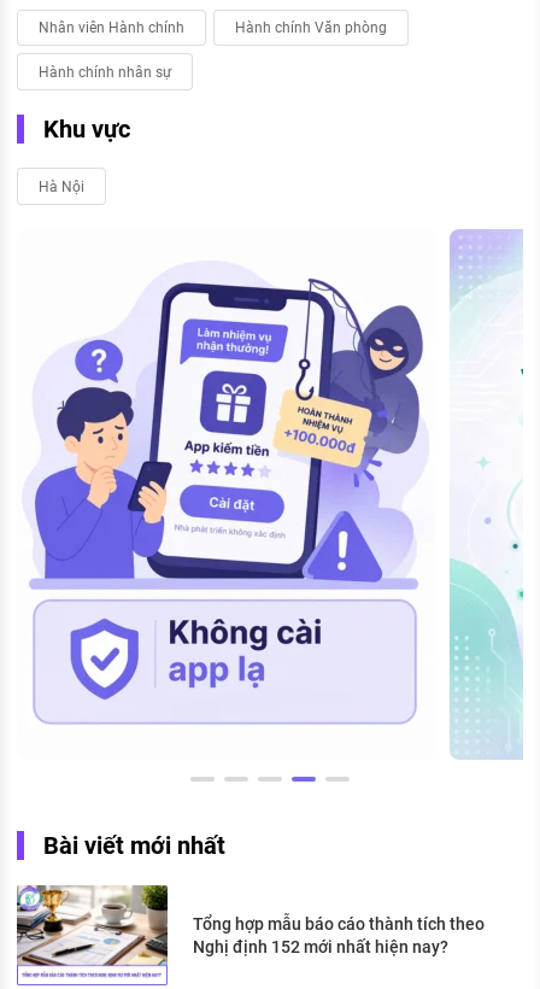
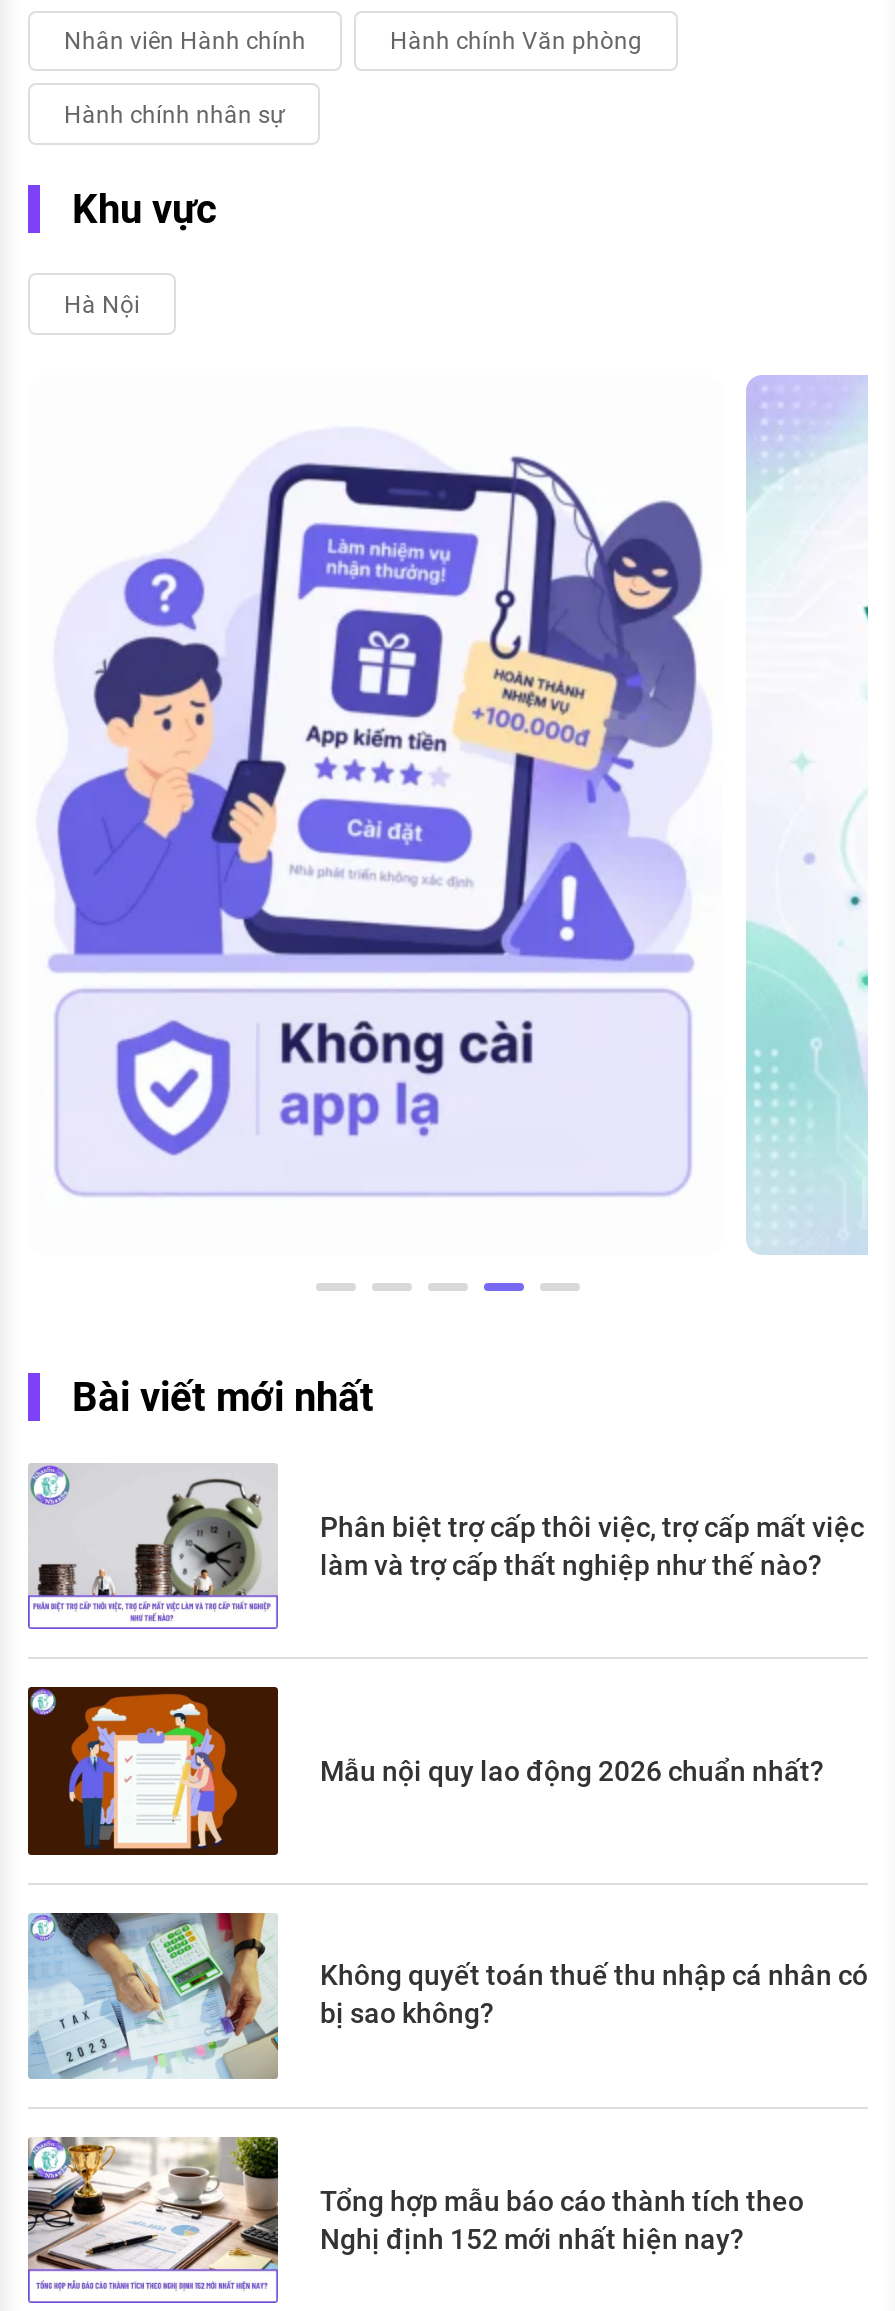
+ [image]
+ Mẫu nội quy lao động 2026 chuẩn nhất?

+ [image]
+ Không quyết toán thuế thu nhập cá nhân có
+ bị sao không?

+ [image]
+ Phân biệt trợ cấp thôi việc, trợ cấp mất việc
+ làm và trợ cấp thất nghiệp như thế nào?
